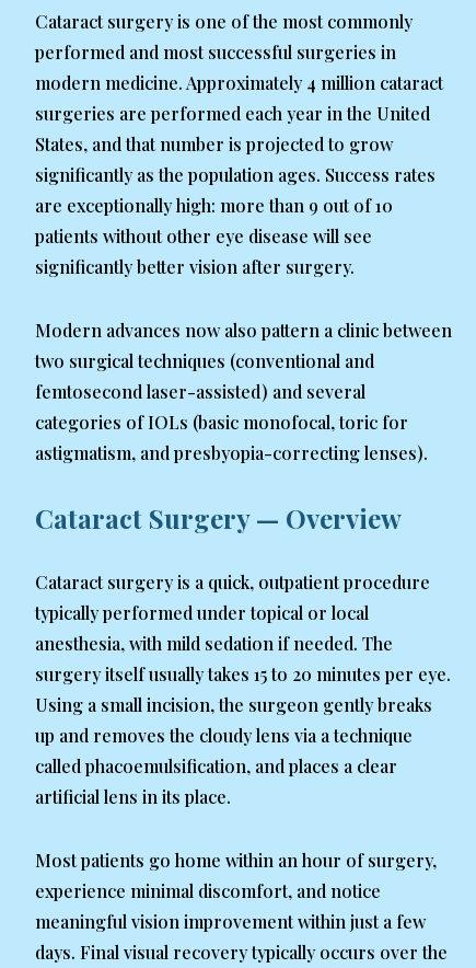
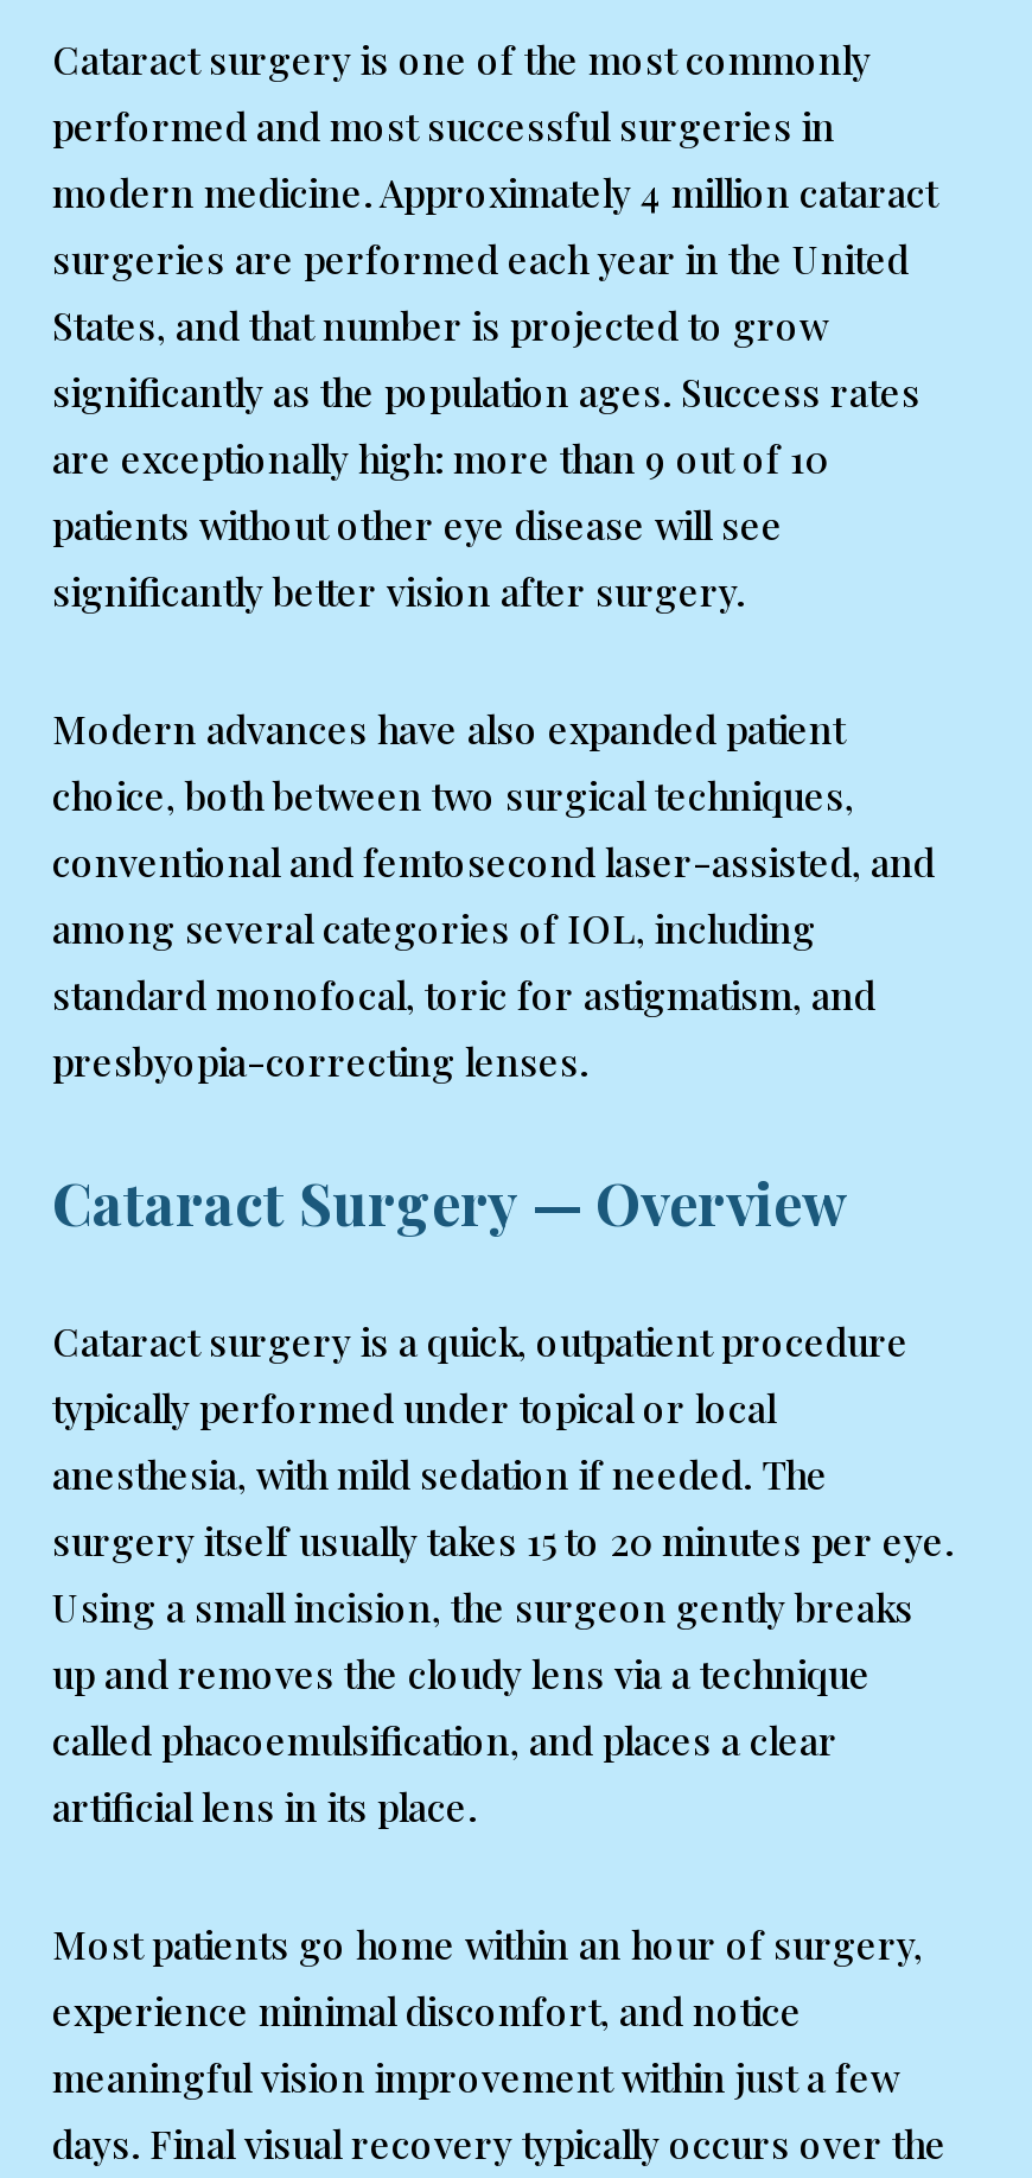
- Modern advances now also pattern a clinic between
- two surgical techniques (conventional and
- femtosecond laser-assisted) and several
- categories of IOLs (basic monofocal, toric for
- astigmatism, and presbyopia-correcting lenses).
+ Modern advances have also expanded patient
+ choice, both between two surgical techniques,
+ conventional and femtosecond laser-assisted, and
+ among several categories of IOL, including
+ standard monofocal, toric for astigmatism, and
+ presbyopia-correcting lenses.
